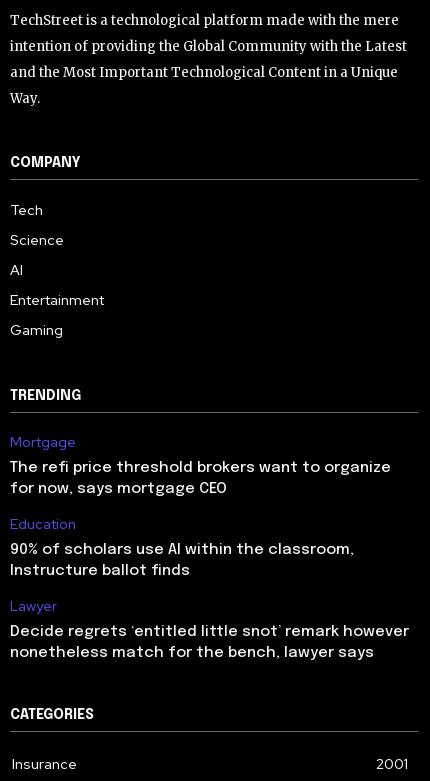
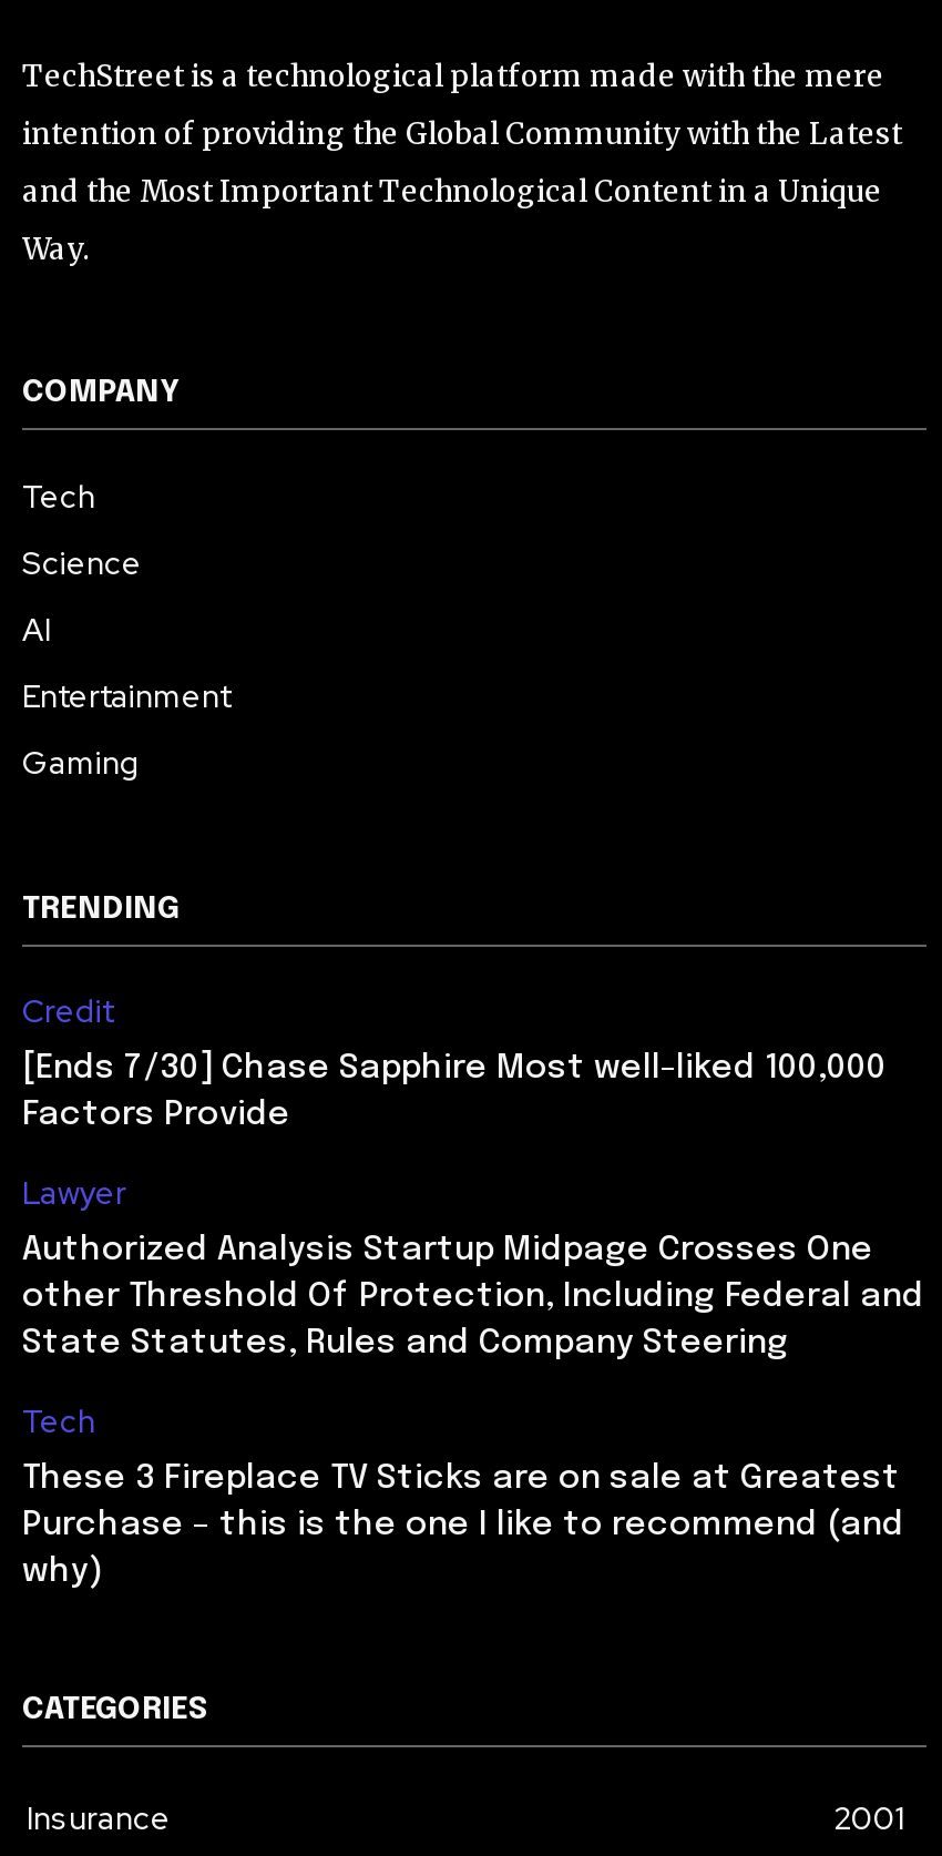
- Mortgage
- The refi price threshold brokers want to organize
- for now, says mortgage CEO
- Education
- 90% of scholars use AI within the classroom,
- Instructure ballot finds
+ Credit
+ [Ends 7/30] Chase Sapphire Most well-liked 100,000
+ Factors Provide

moved up: Lawyer

- Decide regrets ‘entitled little snot’ remark however
- nonetheless match for the bench, lawyer says
+ Authorized Analysis Startup Midpage Crosses One
+ other Threshold Of Protection, Including Federal and
+ State Statutes, Rules and Company Steering
+ Tech
+ These 3 Fireplace TV Sticks are on sale at Greatest
+ Purchase – this is the one I like to recommend (and
+ why)
